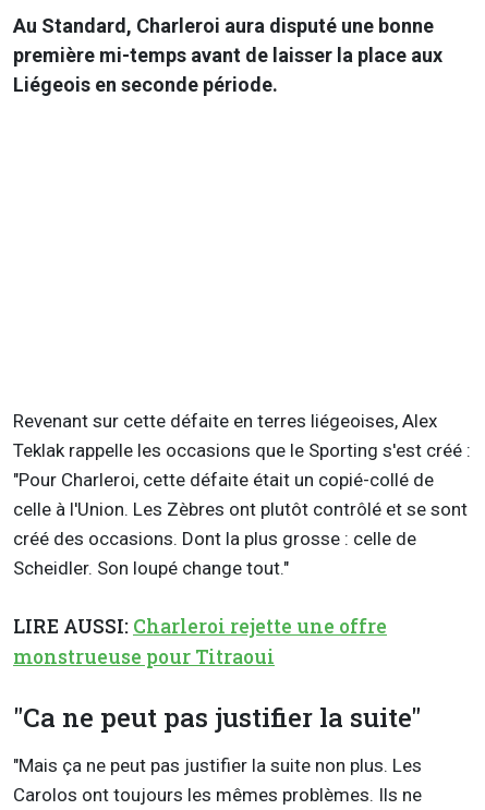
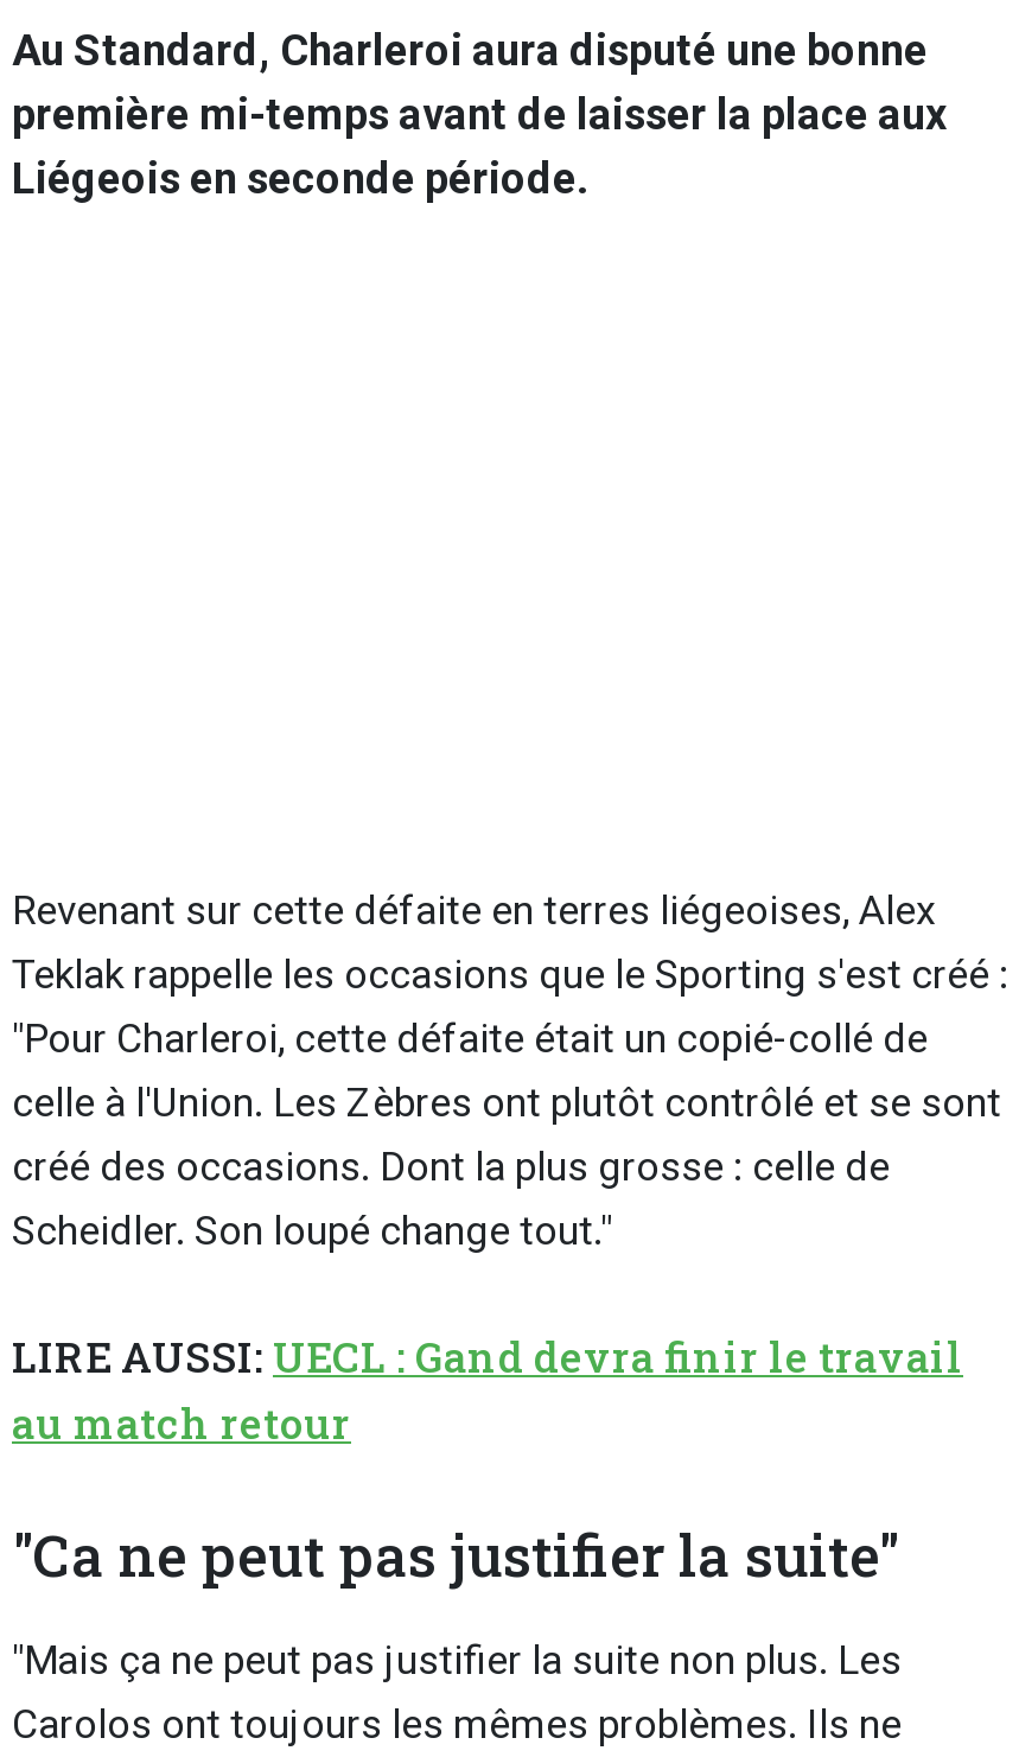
- LIRE AUSSI: Charleroi rejette une offre
- monstrueuse pour Titraoui
+ LIRE AUSSI: UECL : Gand devra finir le travail
+ au match retour
